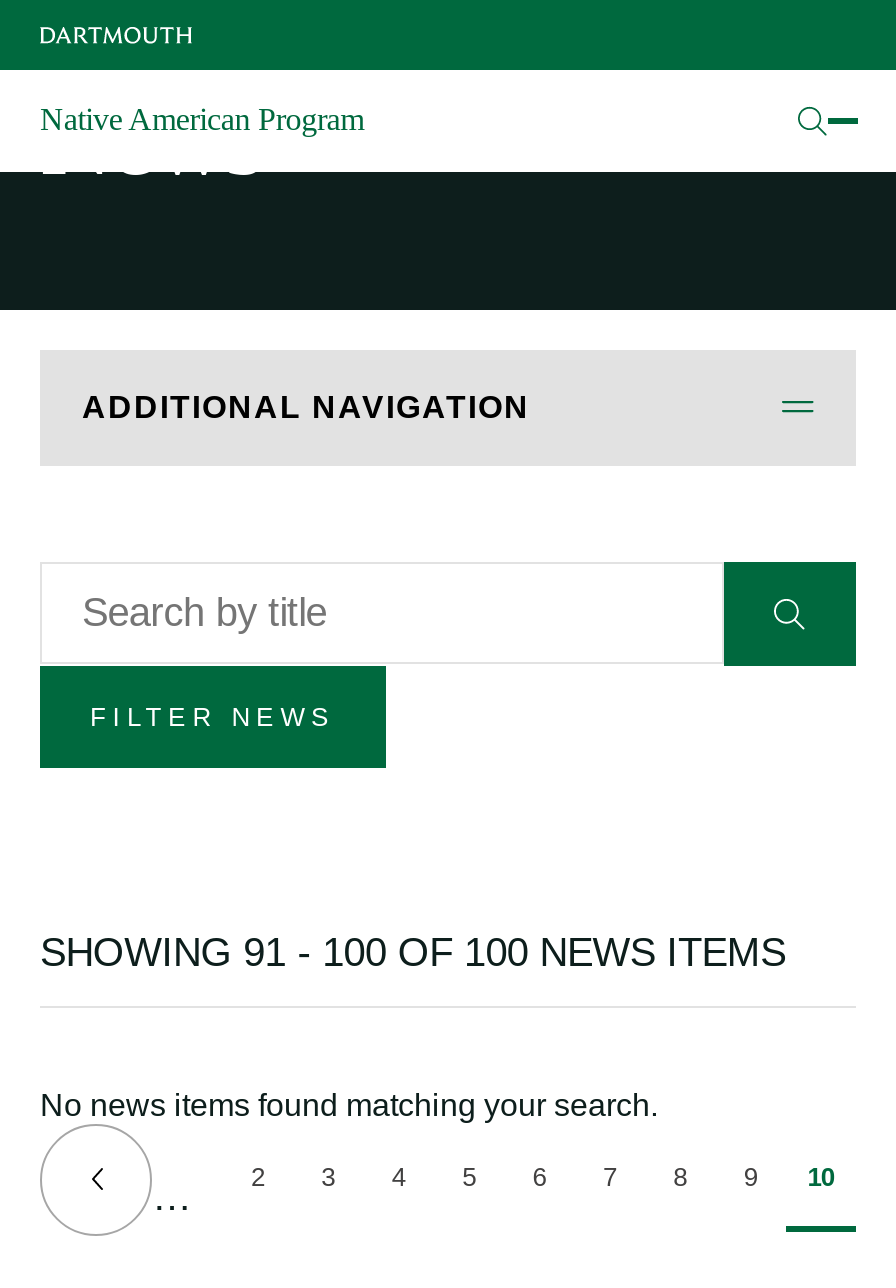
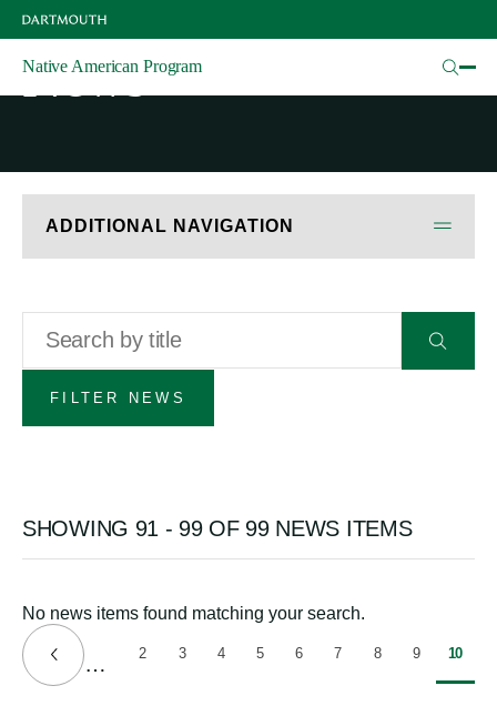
- SHOWING 91 - 100 OF 100 NEWS ITEMS
+ SHOWING 91 - 99 OF 99 NEWS ITEMS
